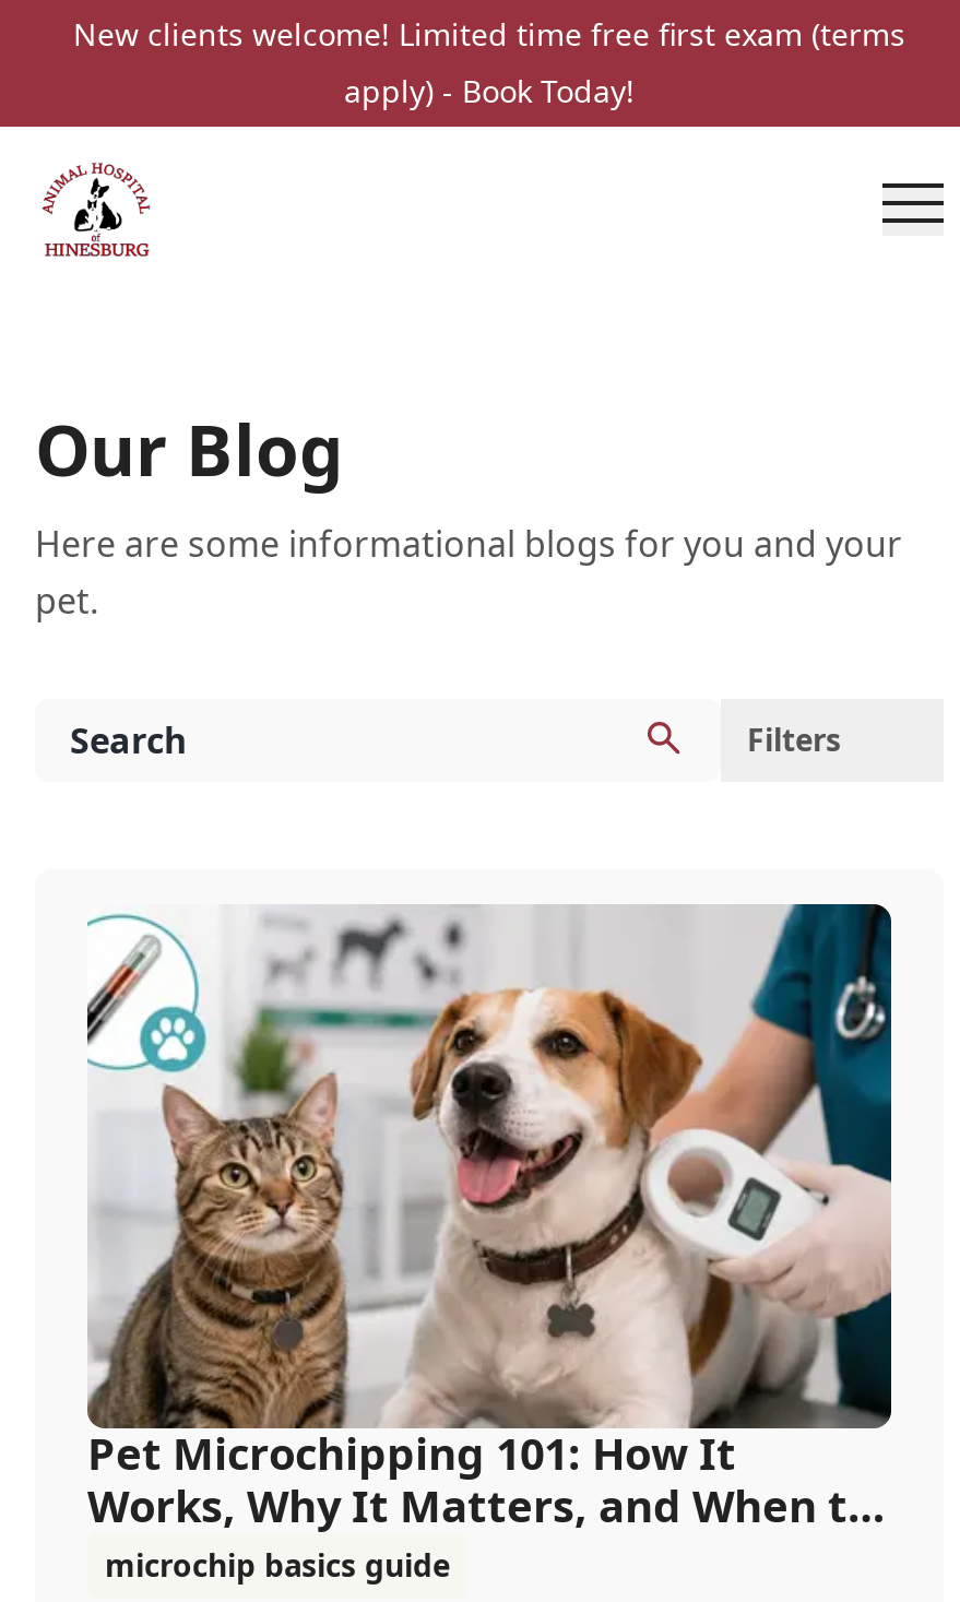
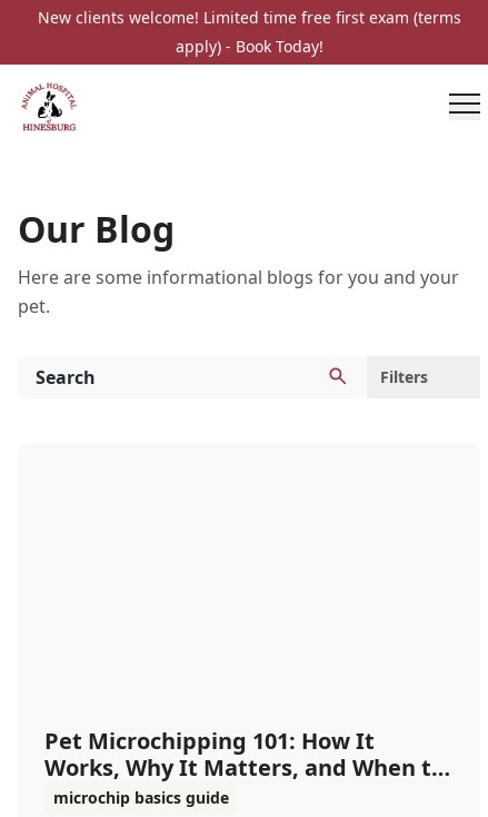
- [image]
